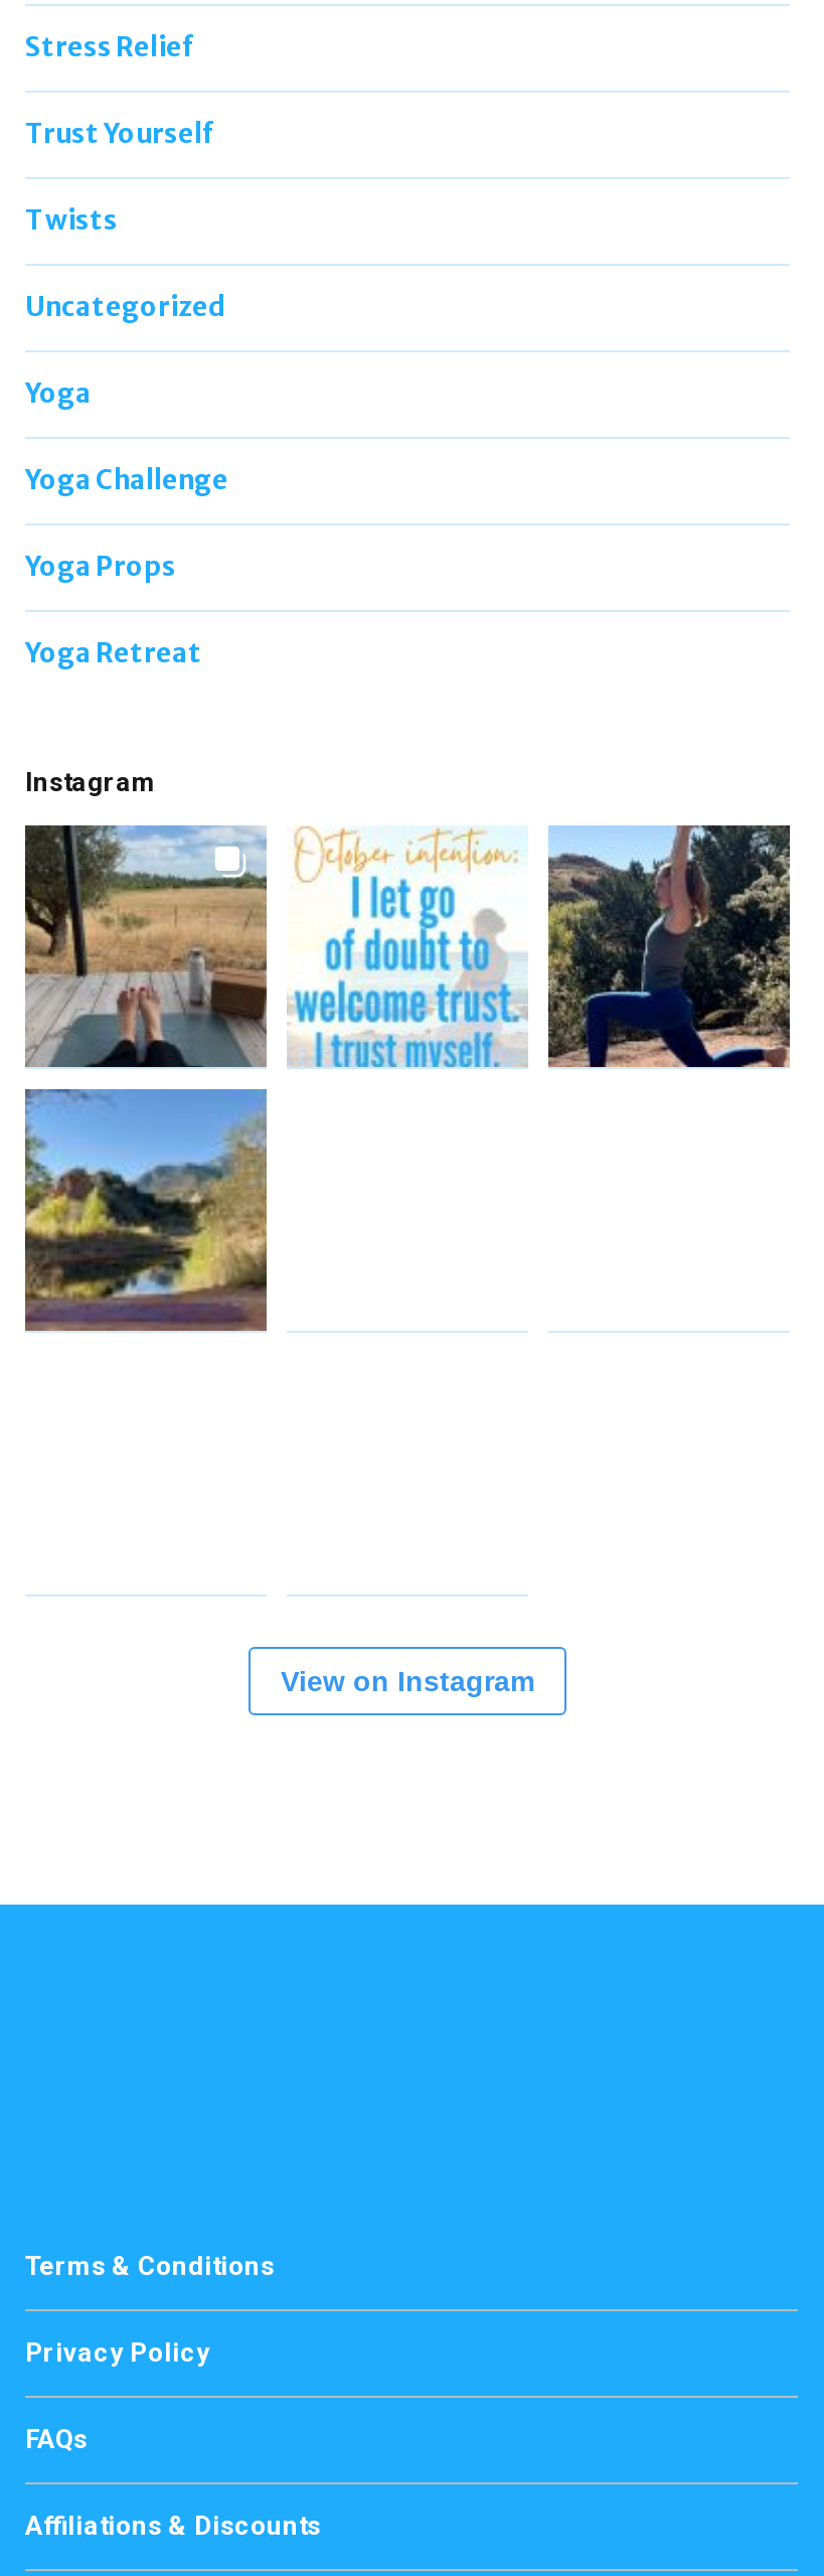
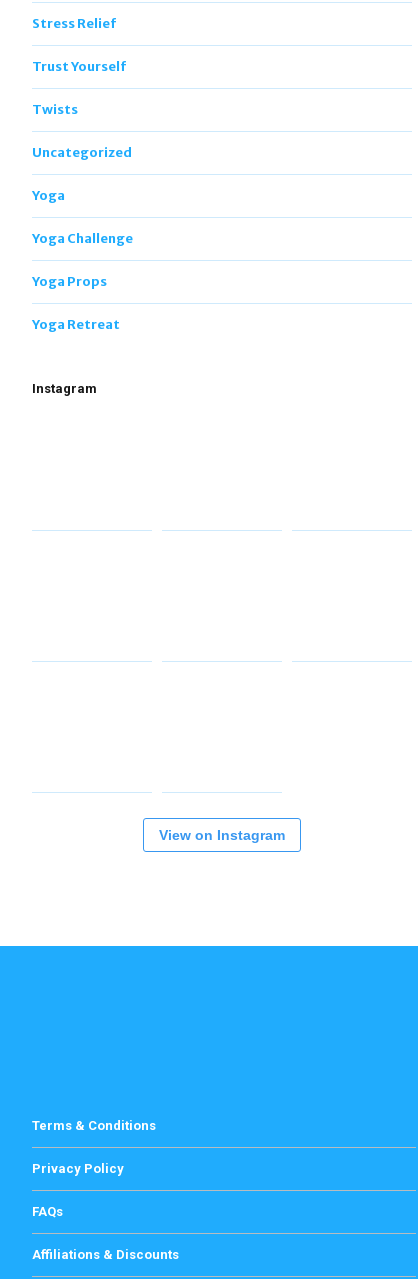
- [image]

- [image]

- [image]

- [image]
